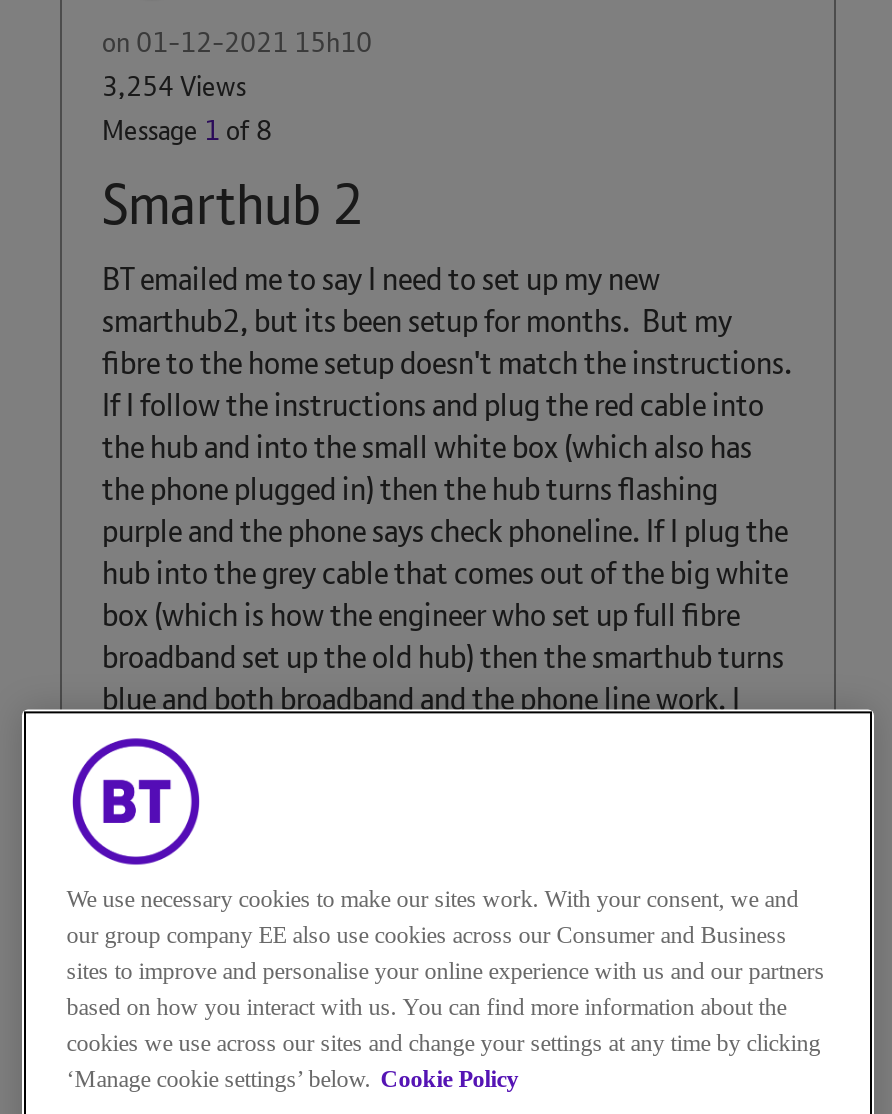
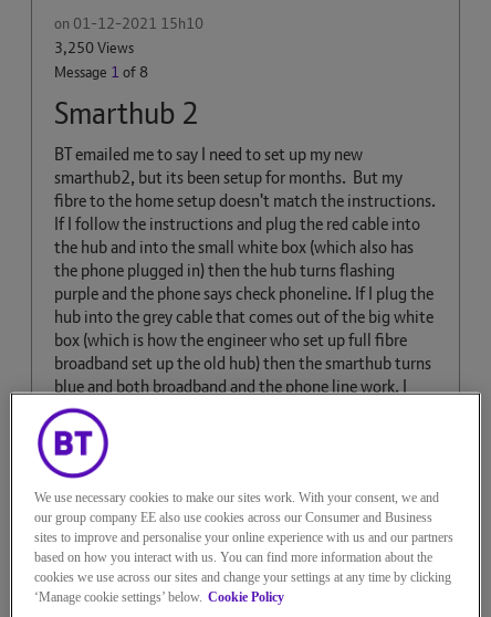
- 3,254 Views
+ 3,250 Views
